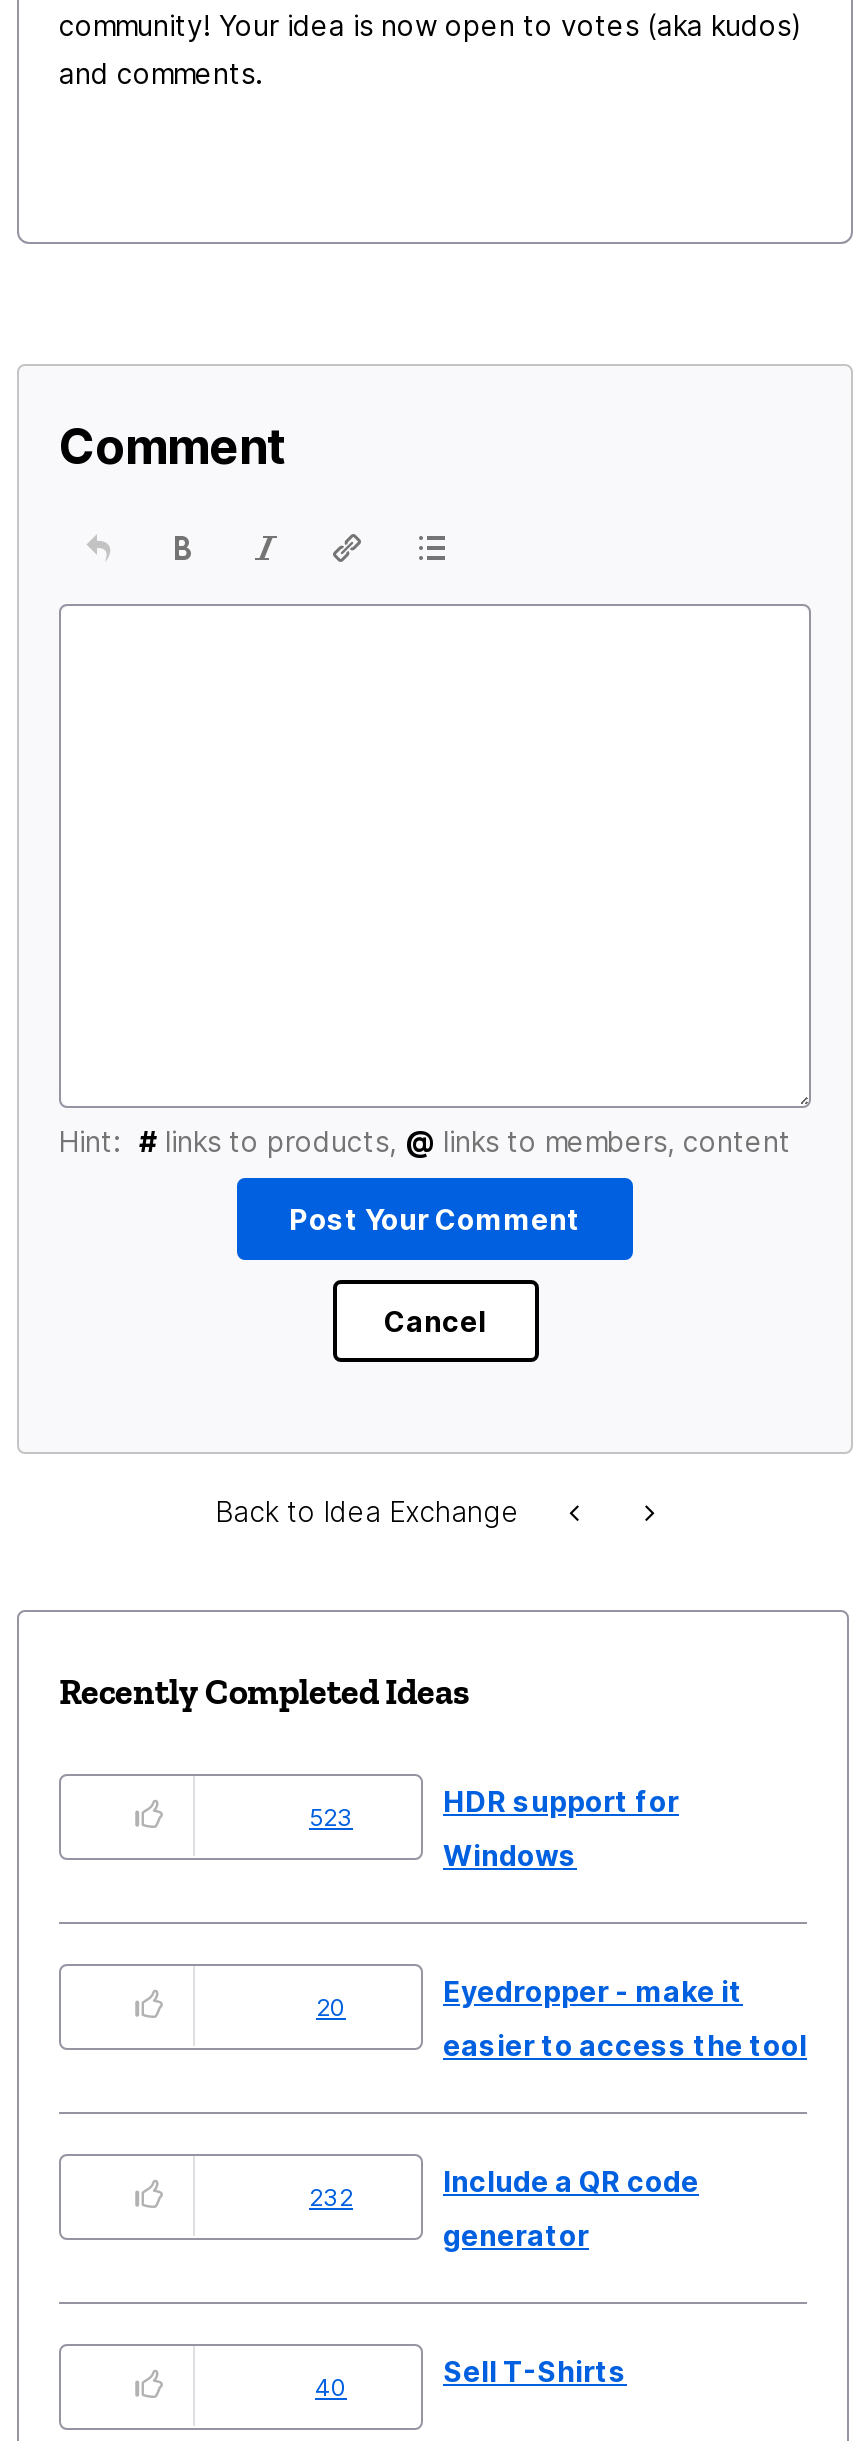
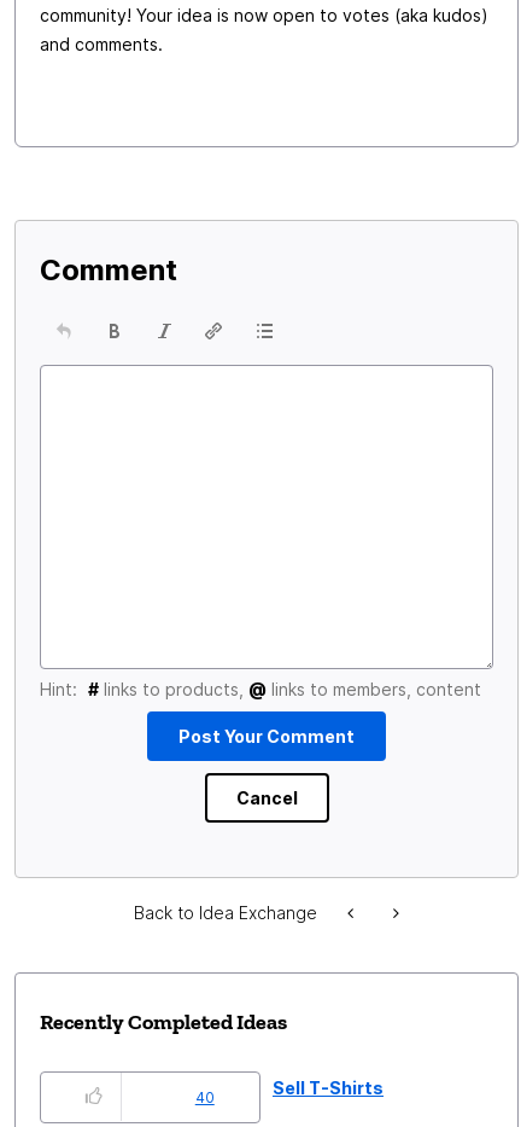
- 523
- HDR support for
- Windows

- 20
- Eyedropper - make it
- easier to access the tool

- 232
- Include a QR code
- generator
